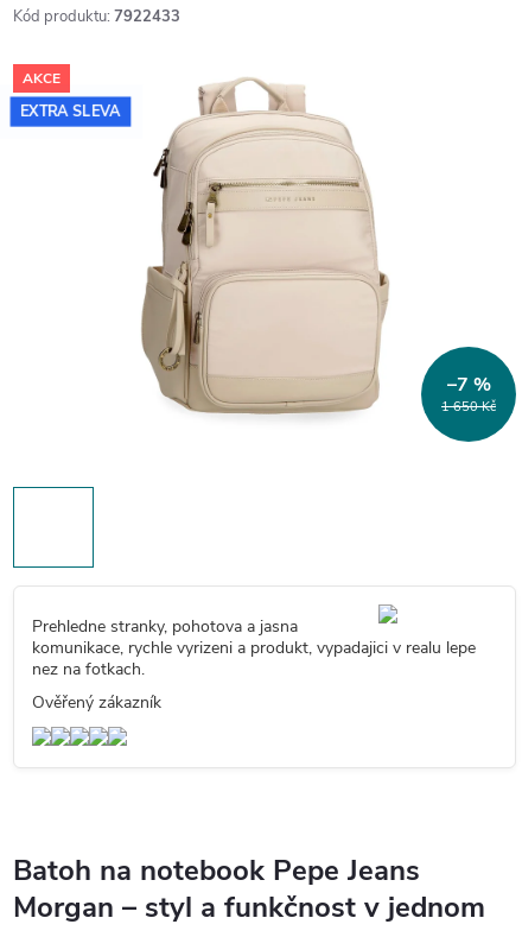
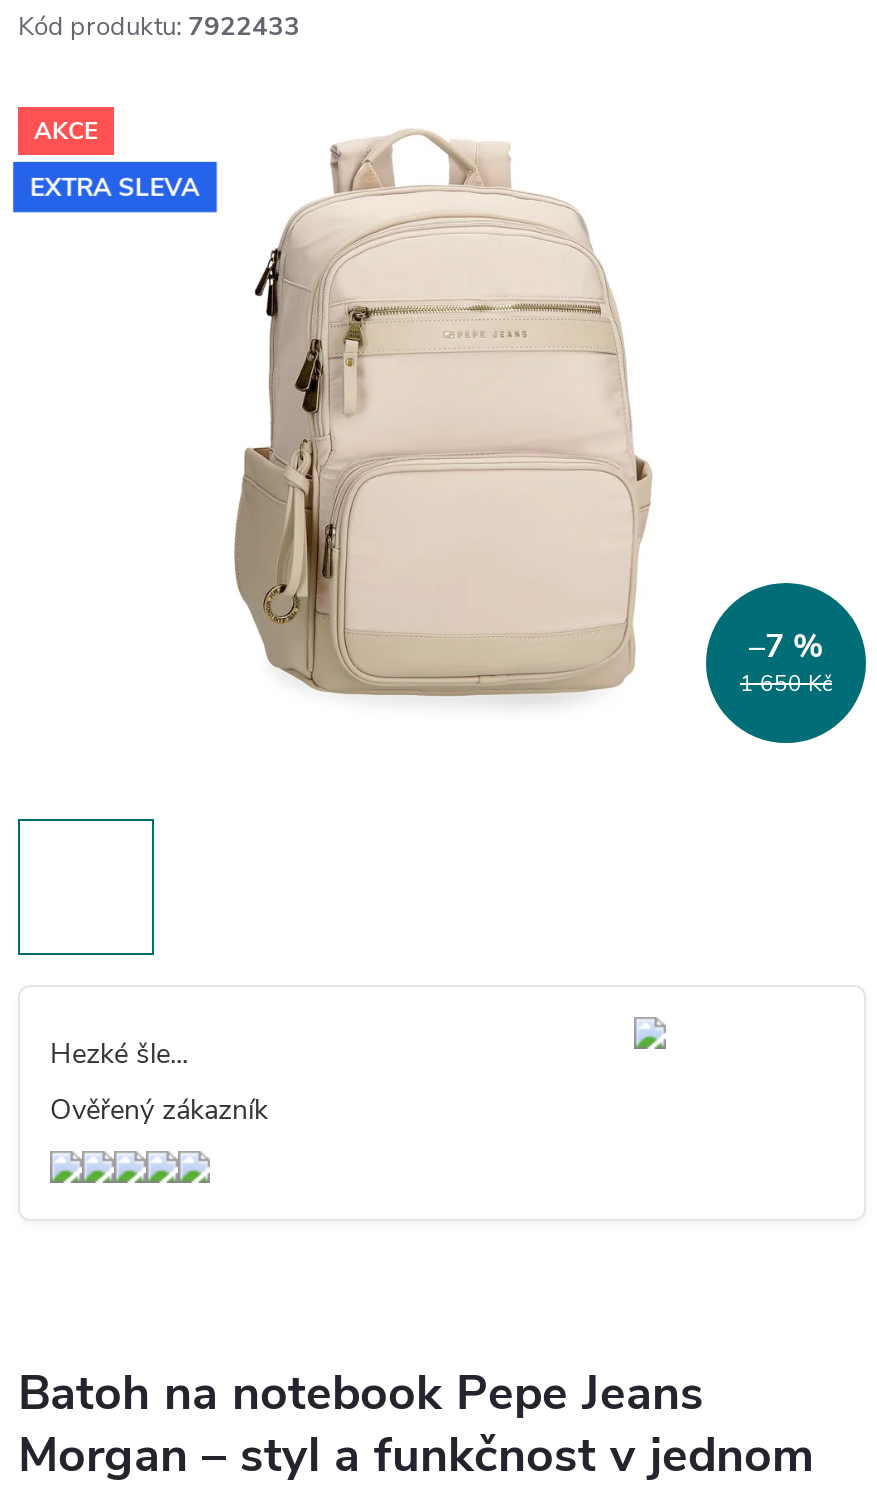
- Prehledne stranky, pohotova a jasna
- komunikace, rychle vyrizeni a produkt, vypadajici v realu lepe
- nez na fotkach.
+ Hezké šle...
